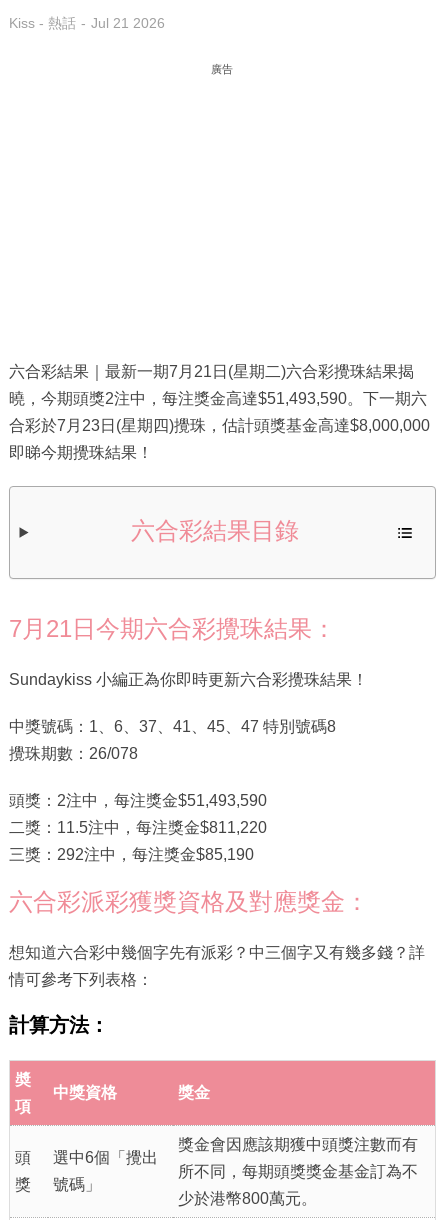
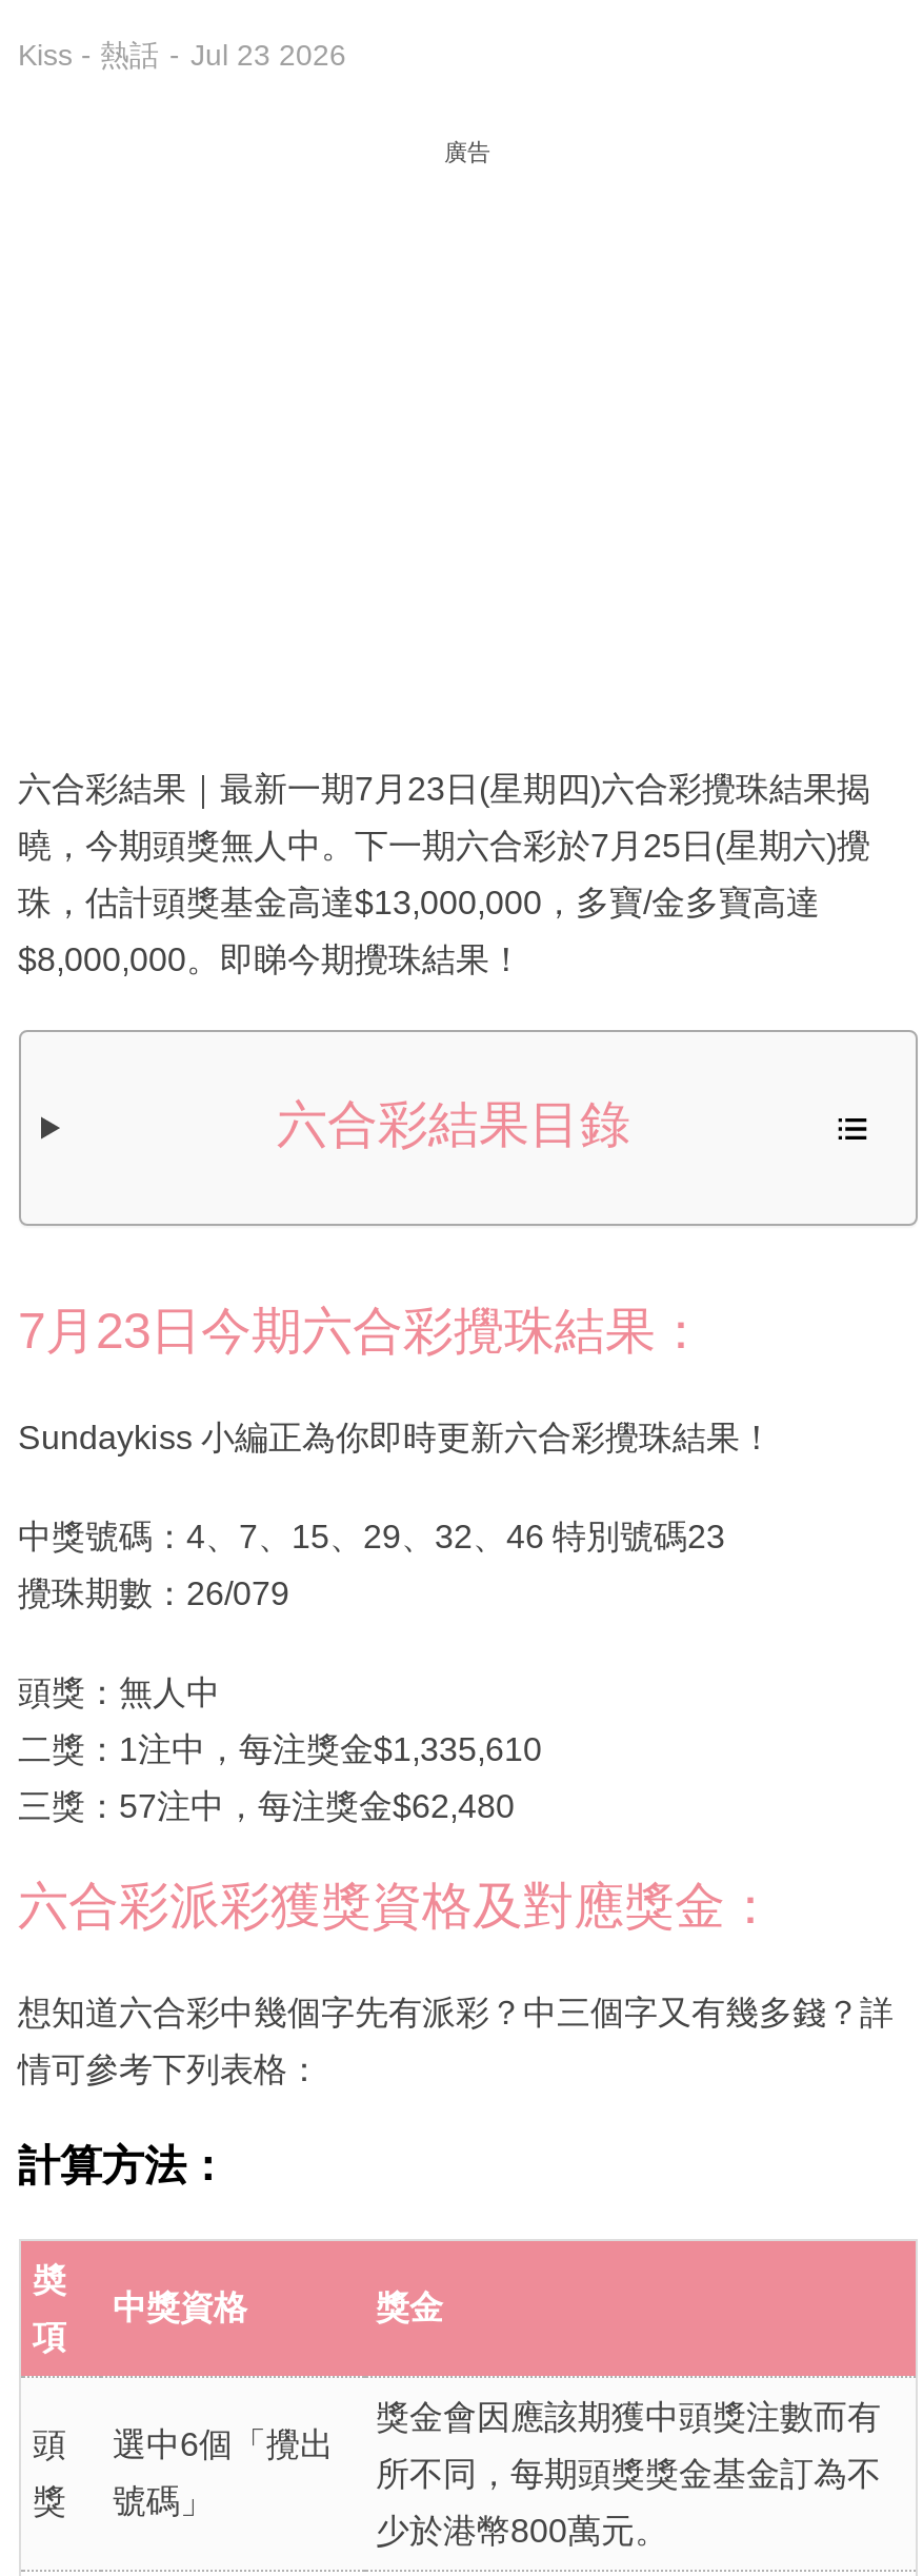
- Kiss - 熱話 Jul 21 2026
+ Kiss - 熱話 Jul 23 2026

- 六合彩結果｜最新一期7月21日(星期二)六合彩攪珠結果揭
+ 六合彩結果｜最新一期7月23日(星期四)六合彩攪珠結果揭

- 曉，今期頭獎2注中，每注獎金高達$51,493,590。下一期六
+ 曉，今期頭獎無人中。下一期六合彩於7月25日(星期六)攪

- 合彩於7月23日(星期四)攪珠，估計頭獎基金高達$8,000,000
+ 珠，估計頭獎基金高達$13,000,000，多寶/金多寶高達

- 即睇今期攪珠結果！
+ $8,000,000。即睇今期攪珠結果！

- 7月21日今期六合彩攪珠結果：
+ 7月23日今期六合彩攪珠結果：

- 中獎號碼：1、6、37、41、45、47 特別號碼8
+ 中獎號碼：4、7、15、29、32、46 特別號碼23

- 攪珠期數：26/078
+ 攪珠期數：26/079

- 頭獎：2注中，每注獎金$51,493,590
+ 頭獎：無人中

- 二獎：11.5注中，每注獎金$811,220
+ 二獎：1注中，每注獎金$1,335,610

- 三獎：292注中，每注獎金$85,190
+ 三獎：57注中，每注獎金$62,480
